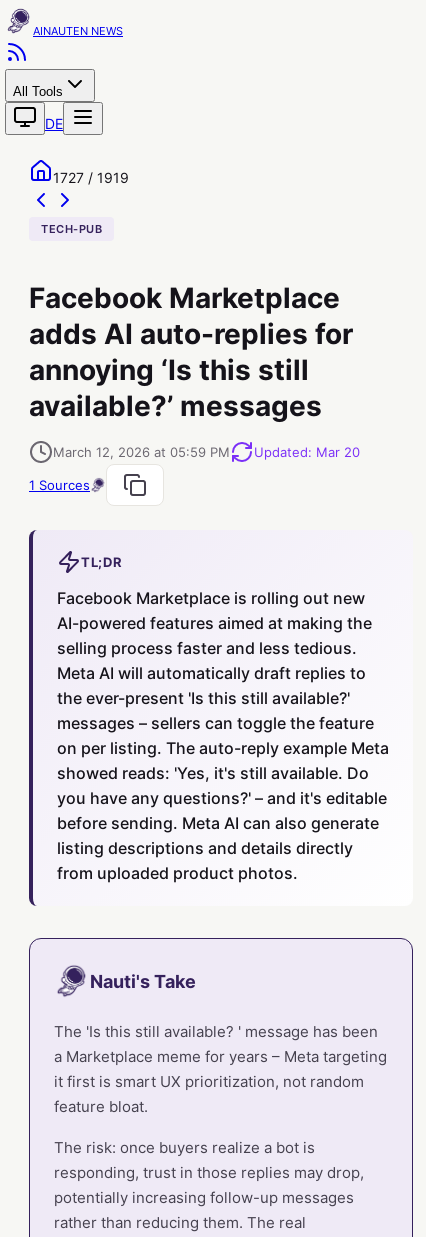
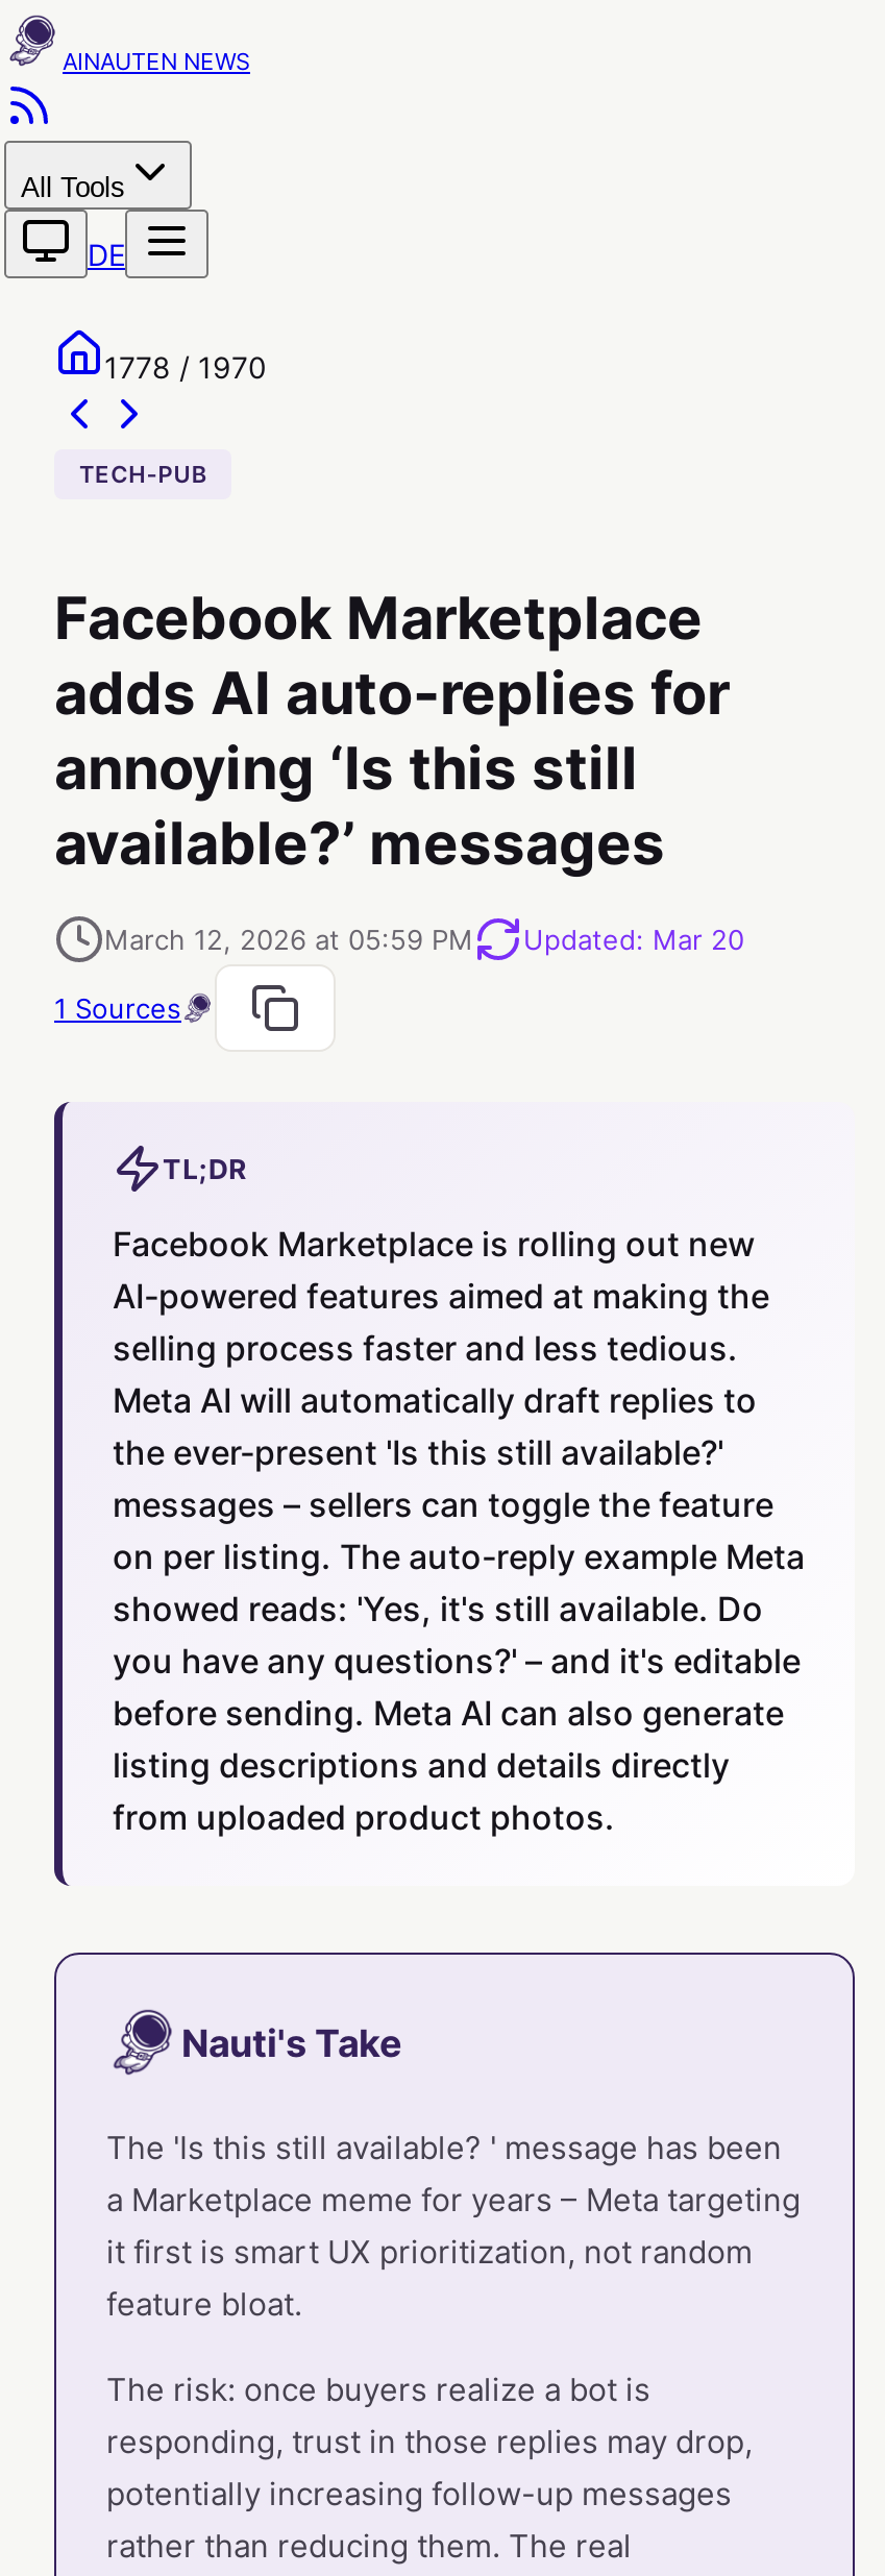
- 1727 / 1919
+ 1778 / 1970
